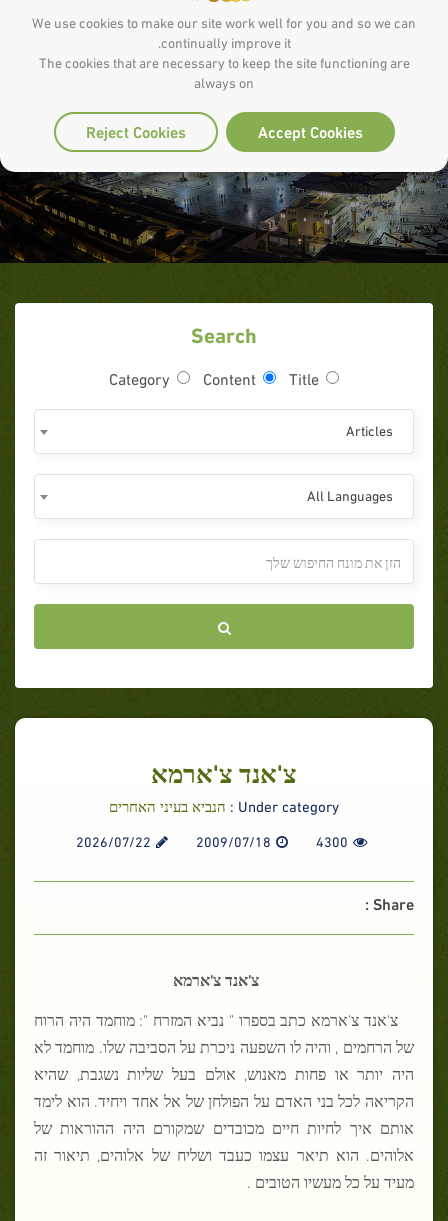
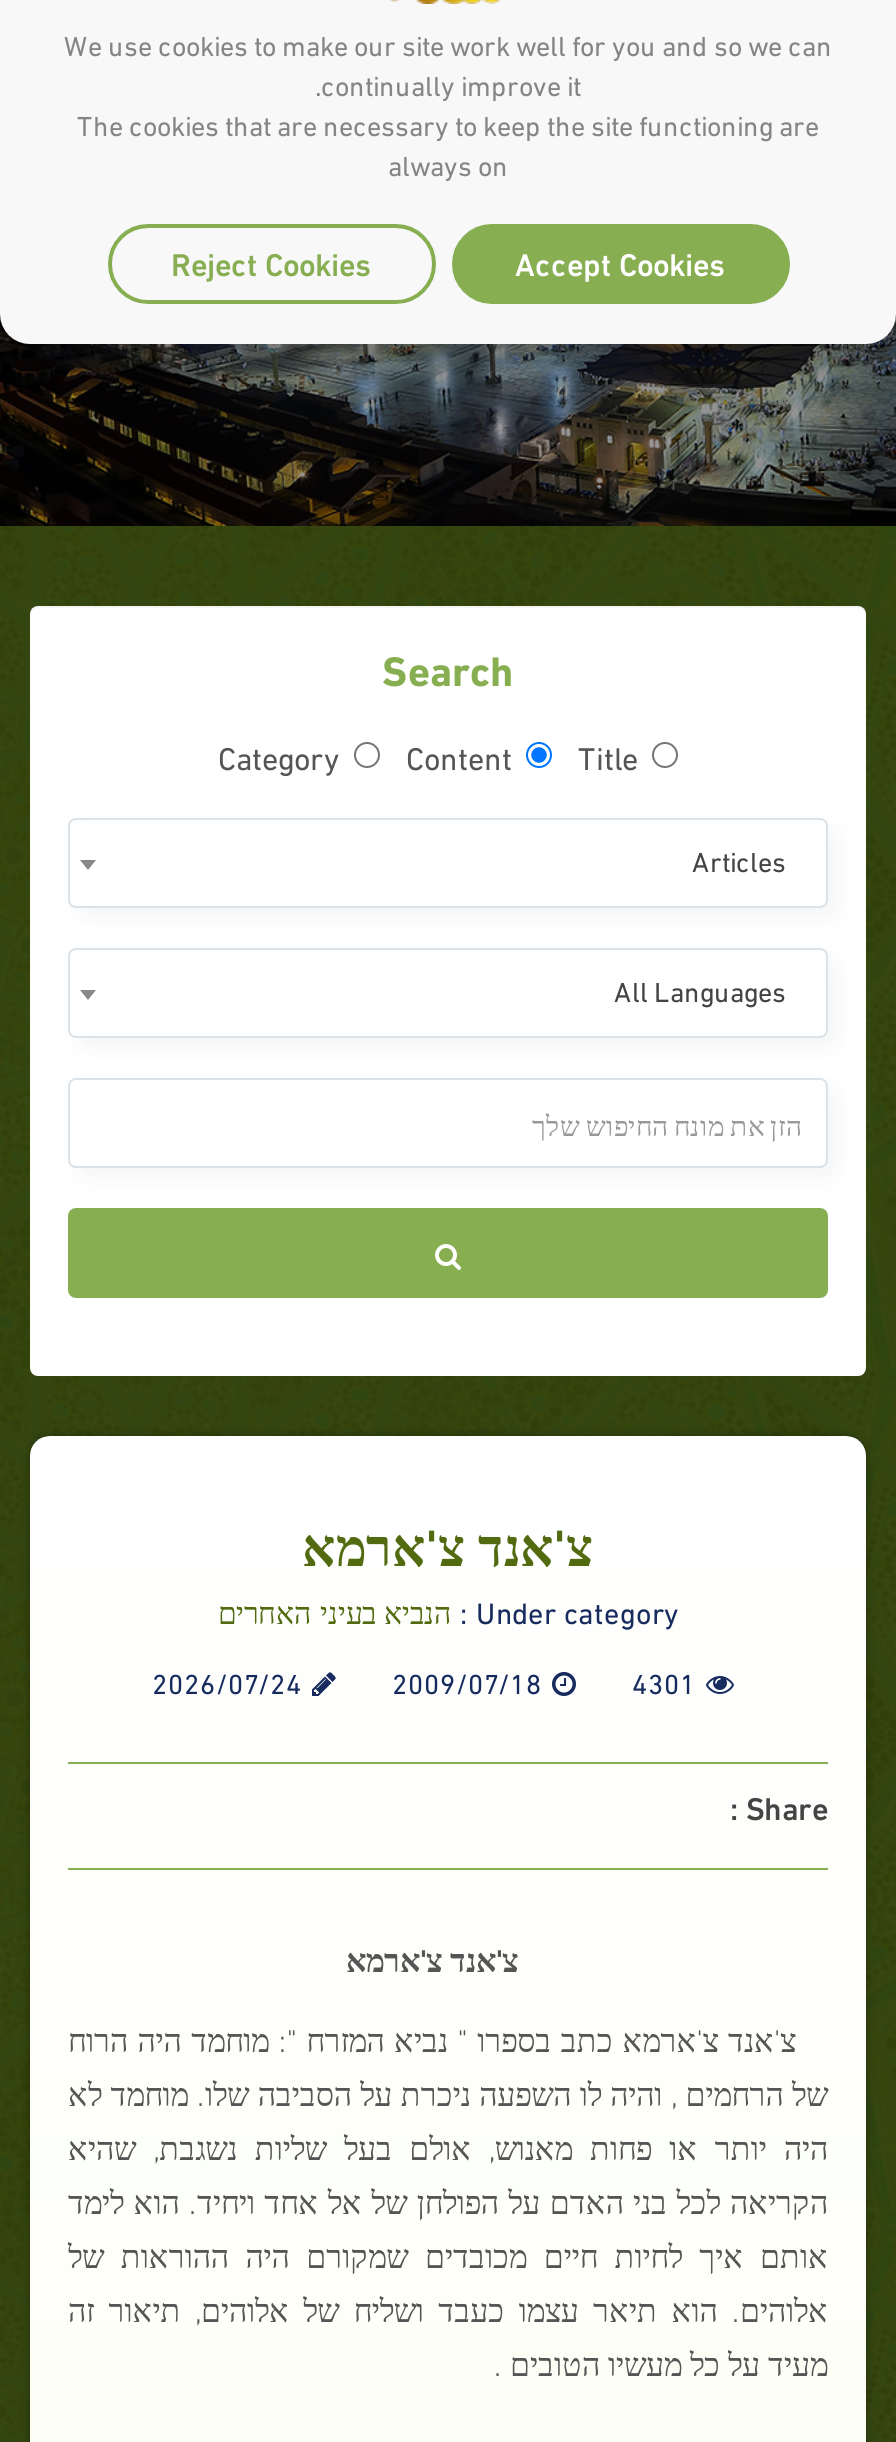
- 2026/07/22
+ 2026/07/24

- 4300
+ 4301
